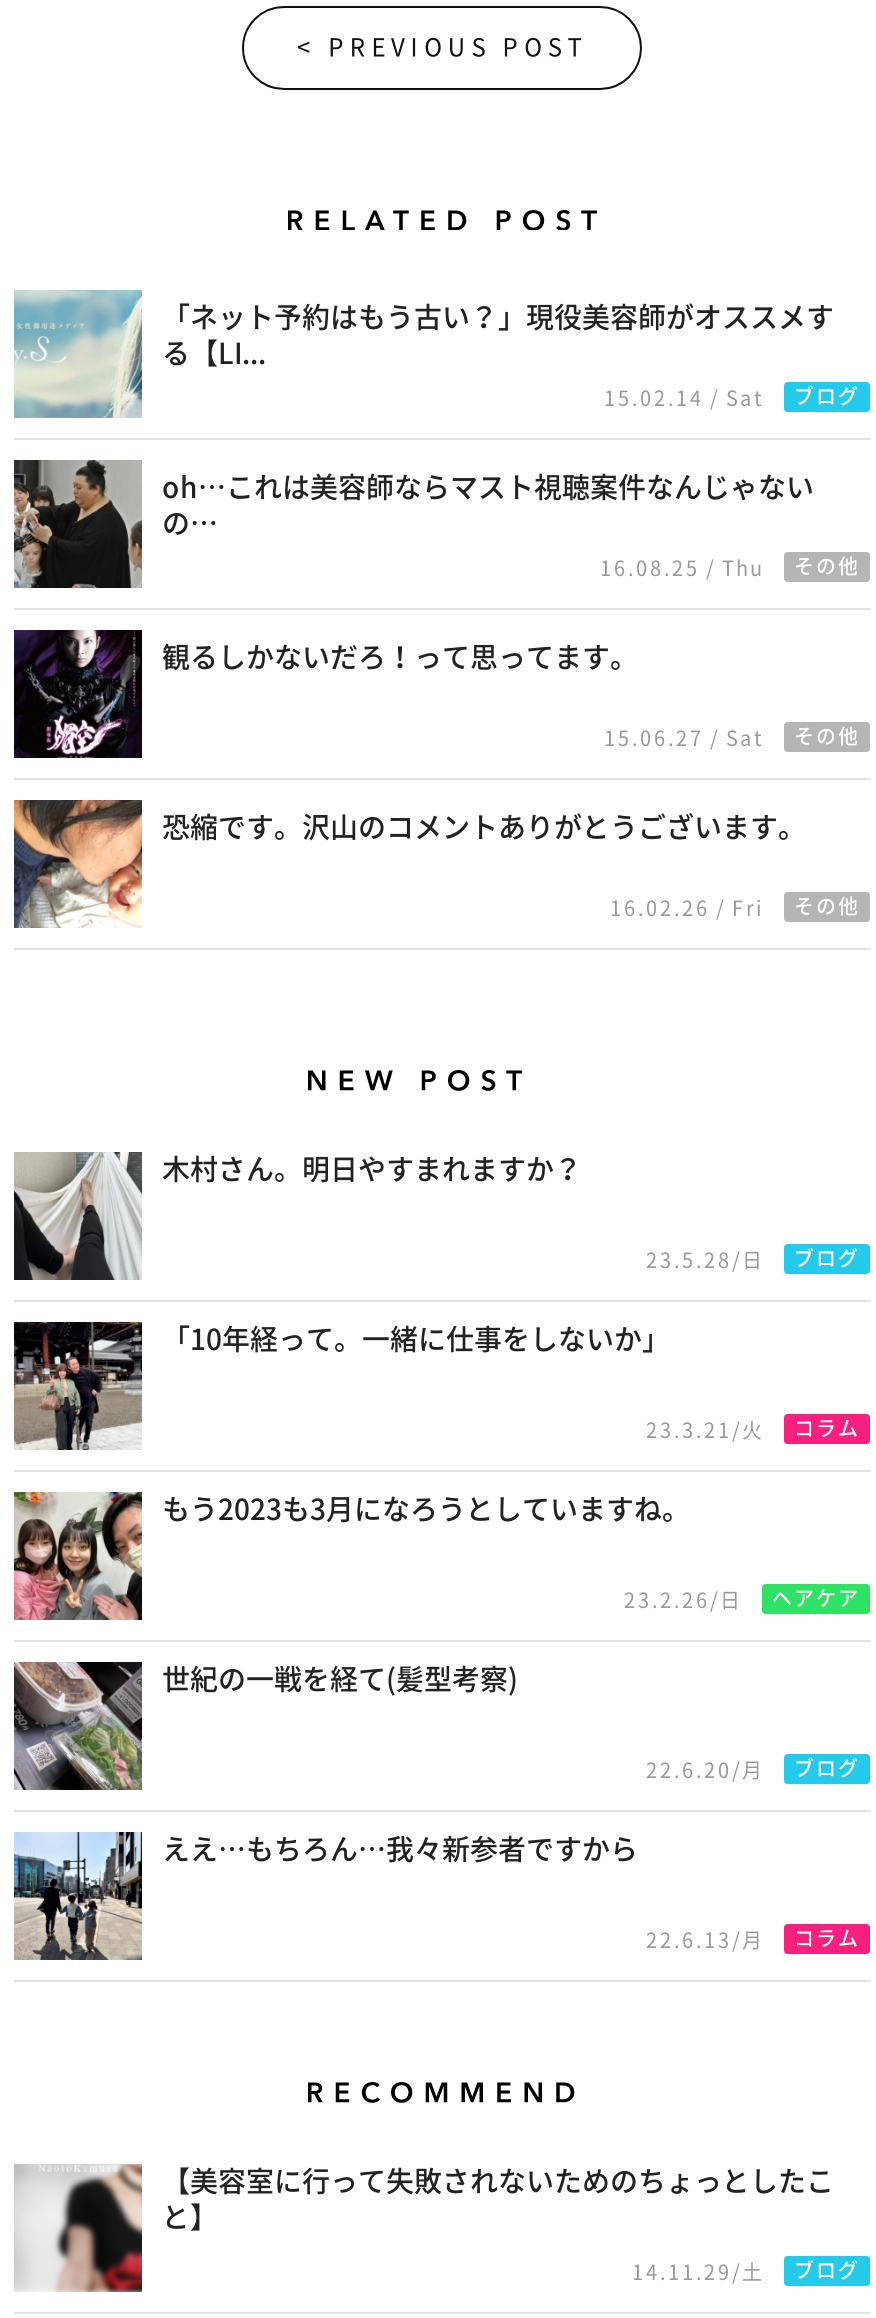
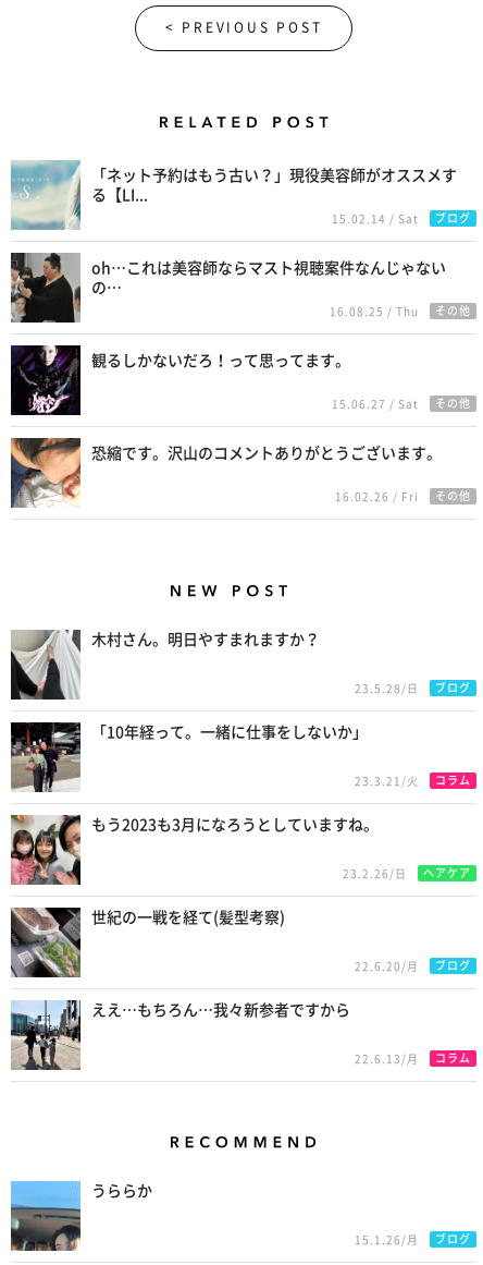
- [image]
- 【美容室に行って失敗されないためのちょっとしたこ
- と】
+ [image]
+ うららか

- 14.11.29/土 ブログ
+ 15.1.26/月 ブログ
